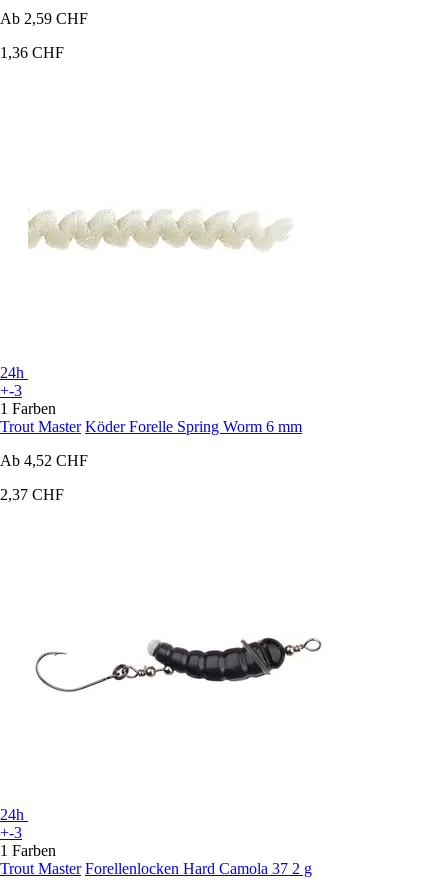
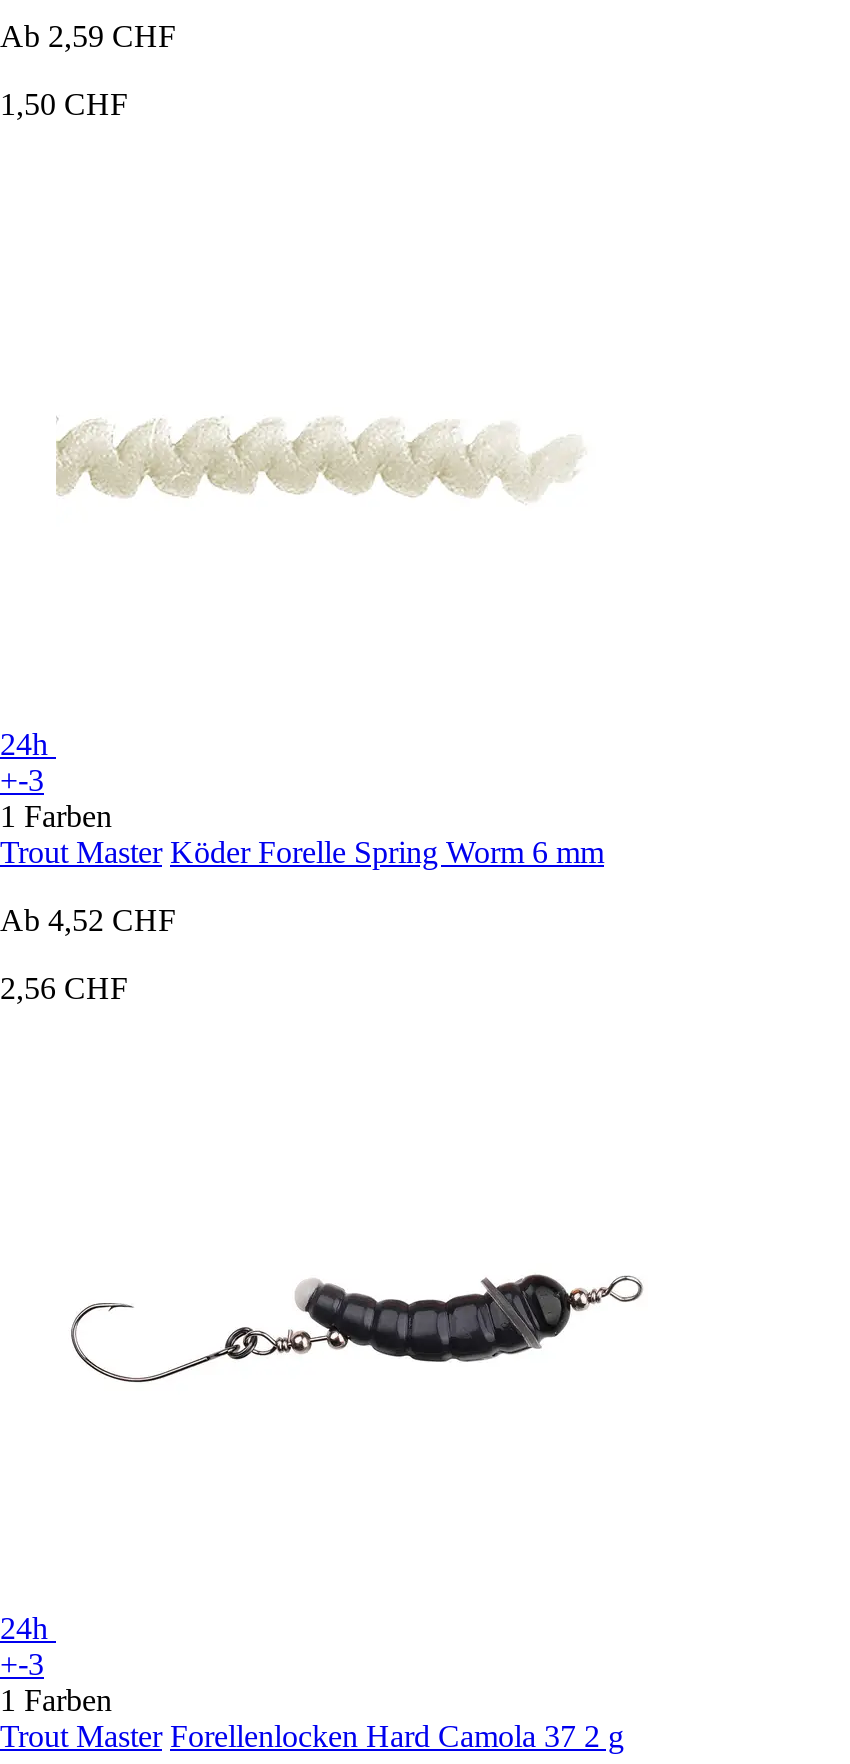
- 1,36 CHF
+ 1,50 CHF

- 2,37 CHF
+ 2,56 CHF
